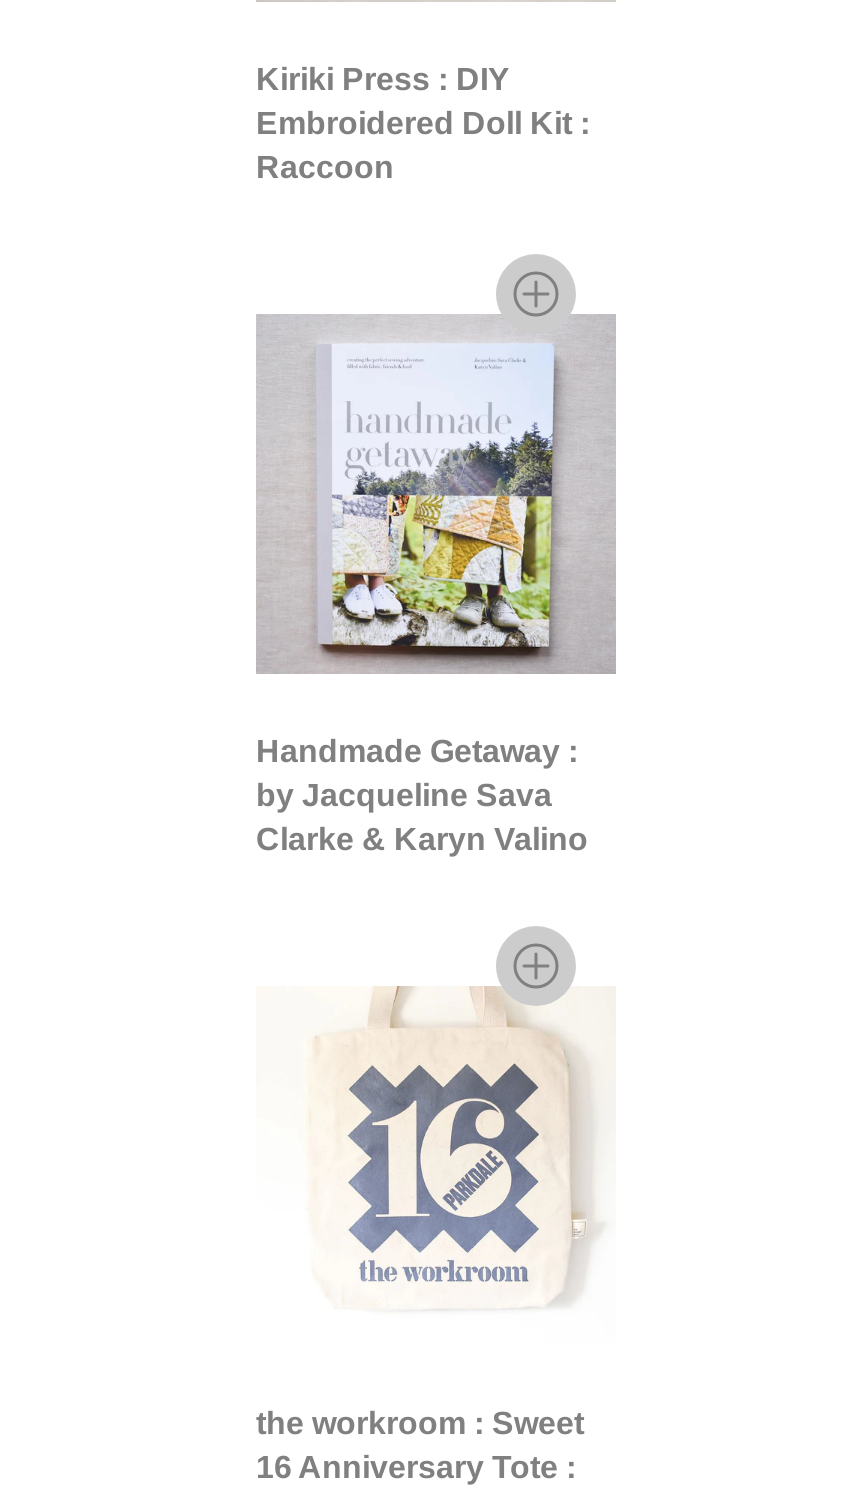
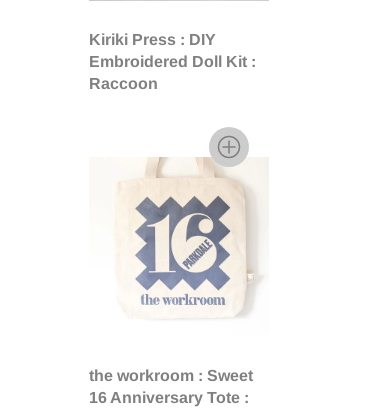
- [image]
- Handmade Getaway :
- by Jacqueline Sava
- Clarke & Karyn Valino
